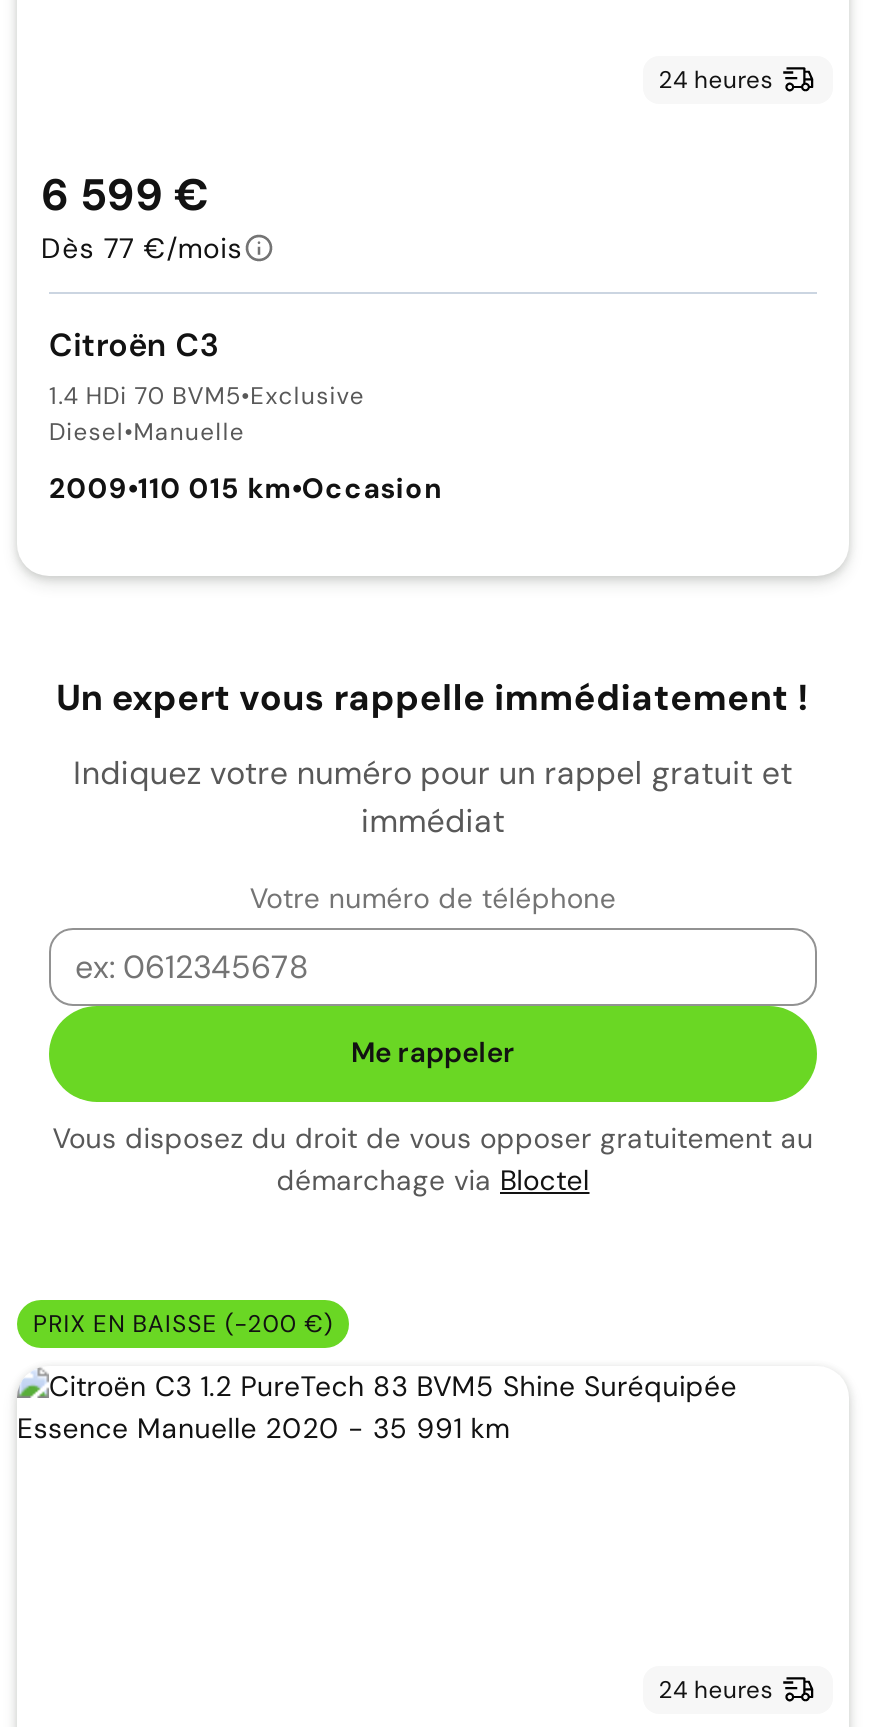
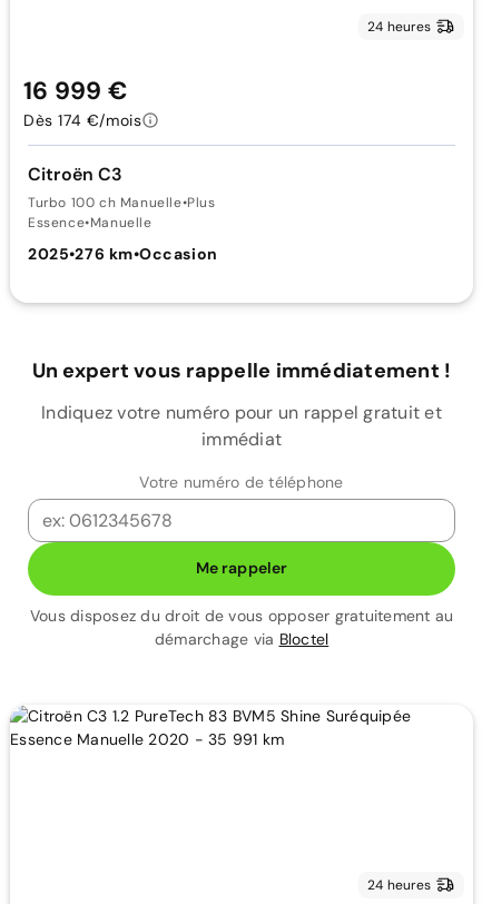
- 6 599 €
- Dès 77 €/mois
+ 16 999 €
+ Dès 174 €/mois

- 1.4 HDi 70 BVM5•Exclusive
- Diesel•Manuelle
+ Turbo 100 ch Manuelle•Plus
+ Essence•Manuelle

- 2009•110 015 km•Occasion
+ 2025•276 km•Occasion

- PRIX EN BAISSE (-200 €)
